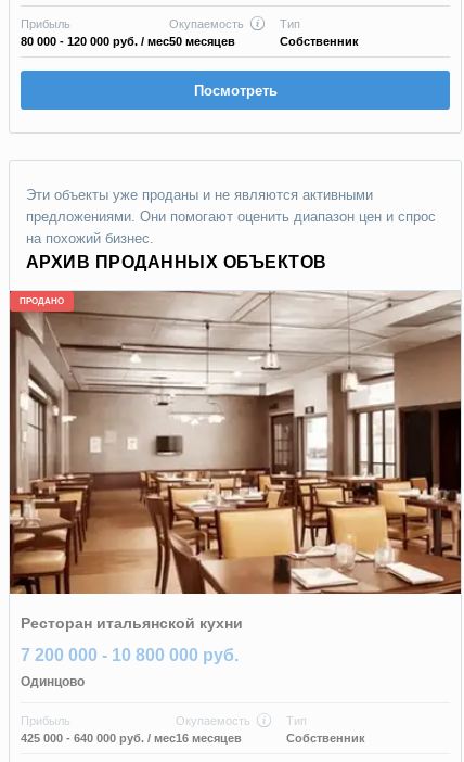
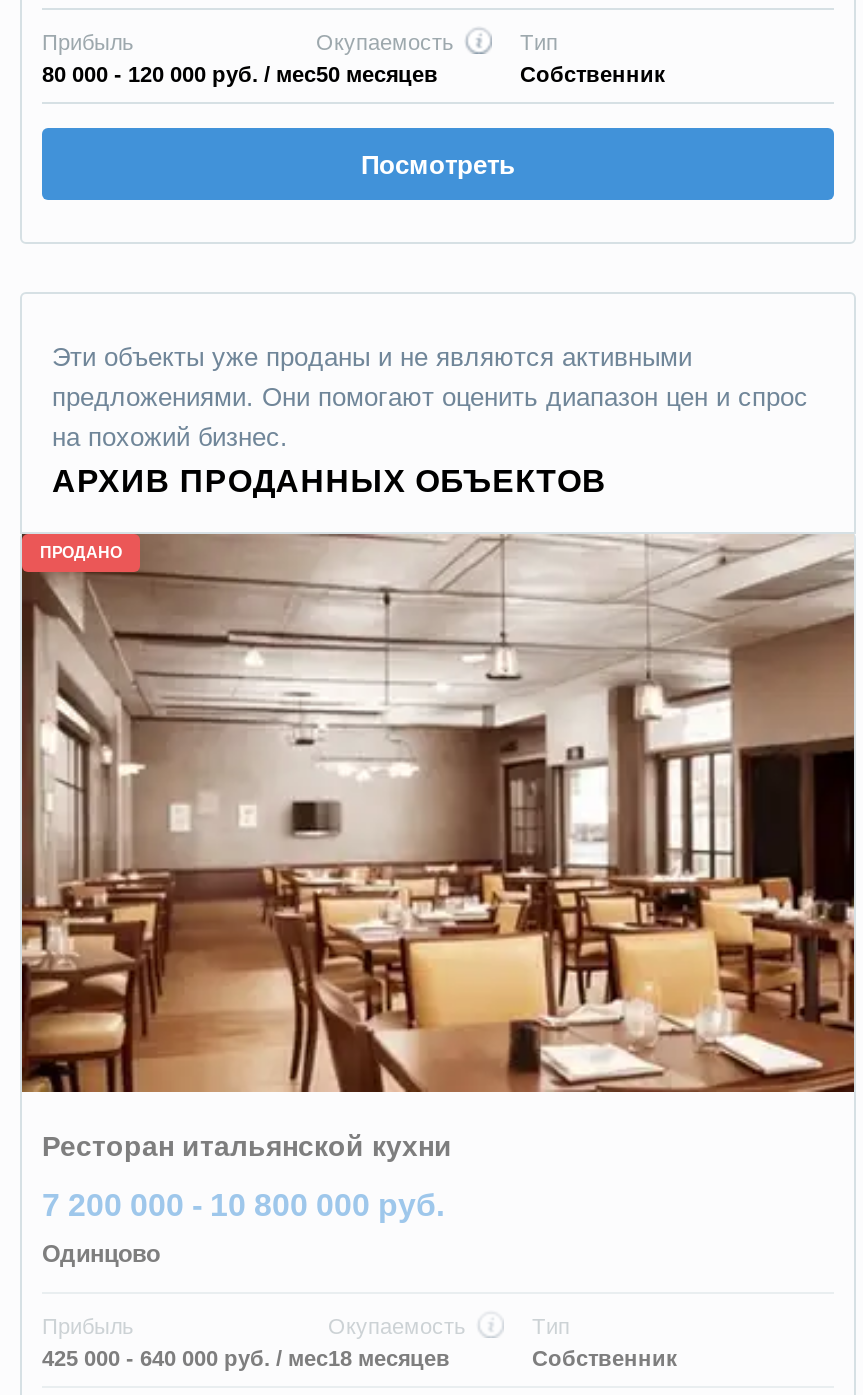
- 425 000 - 640 000 руб. / мес 16 месяцев
+ 425 000 - 640 000 руб. / мес 18 месяцев
